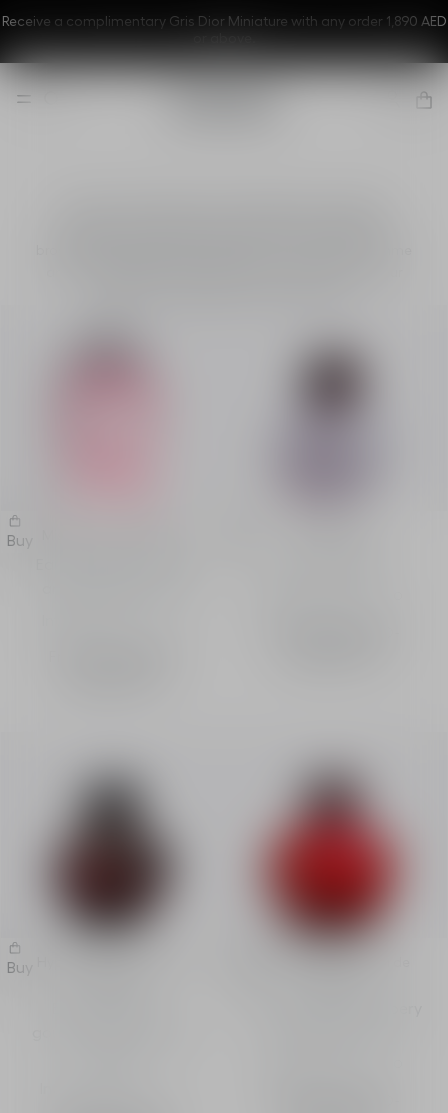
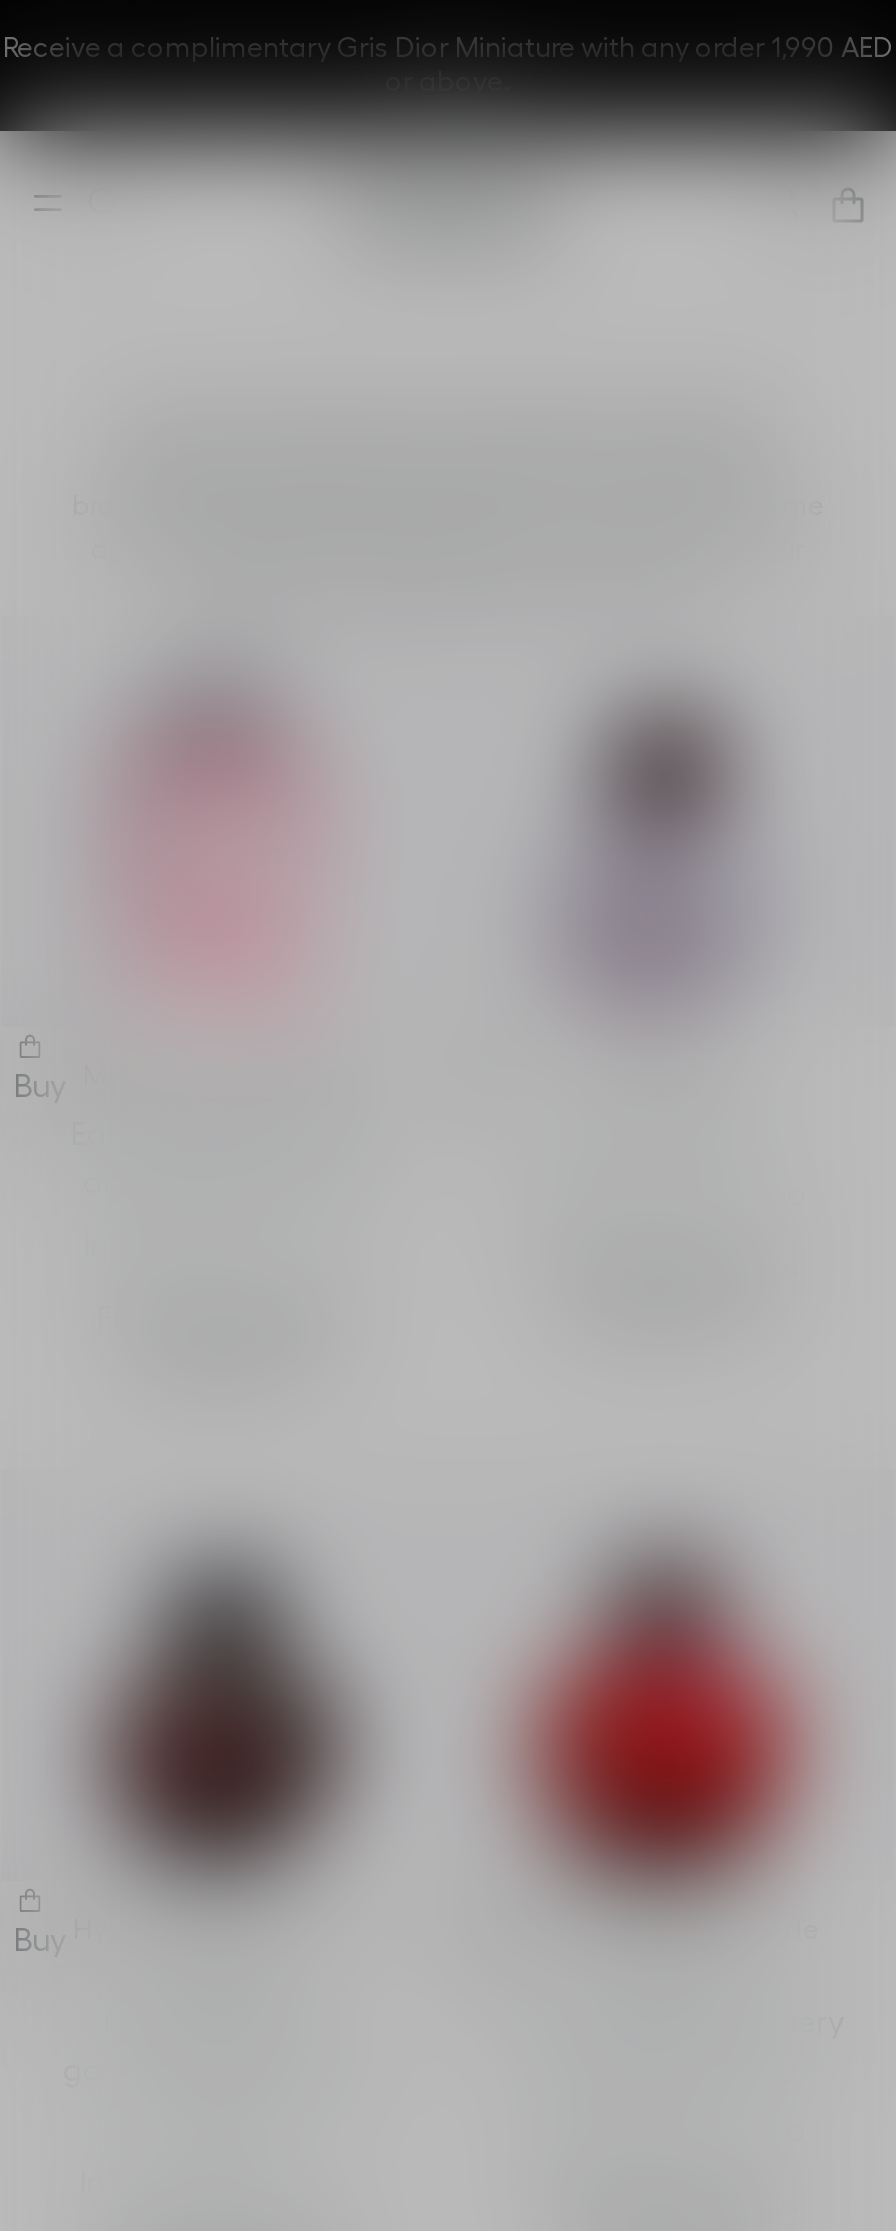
- Receive a complimentary Gris Dior Miniature with any order 1,890 AED
+ Receive a complimentary Gris Dior Miniature with any order 1,990 AED
